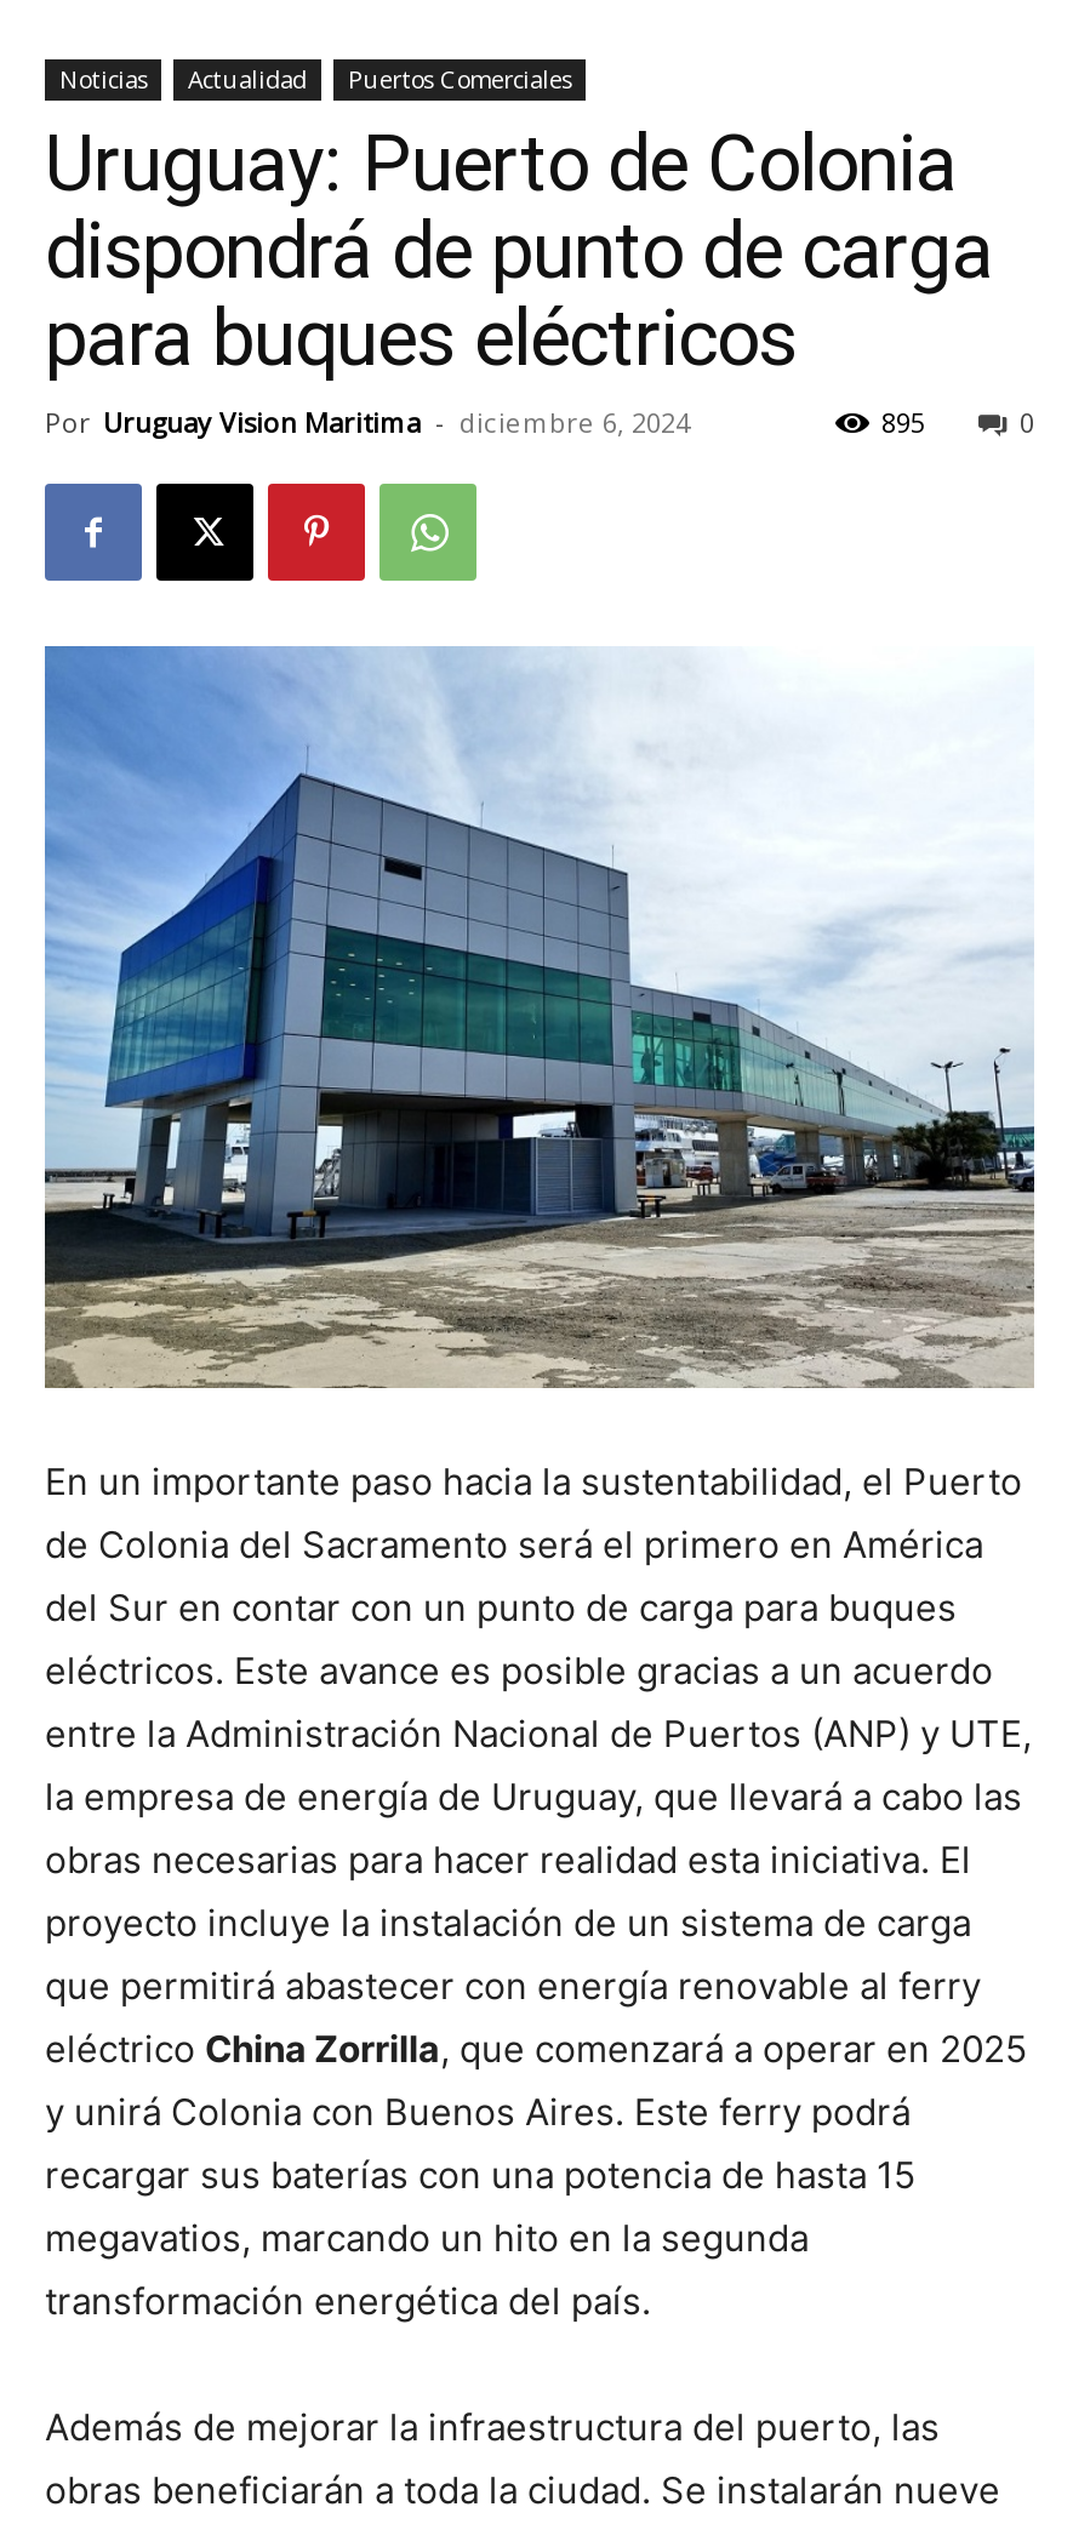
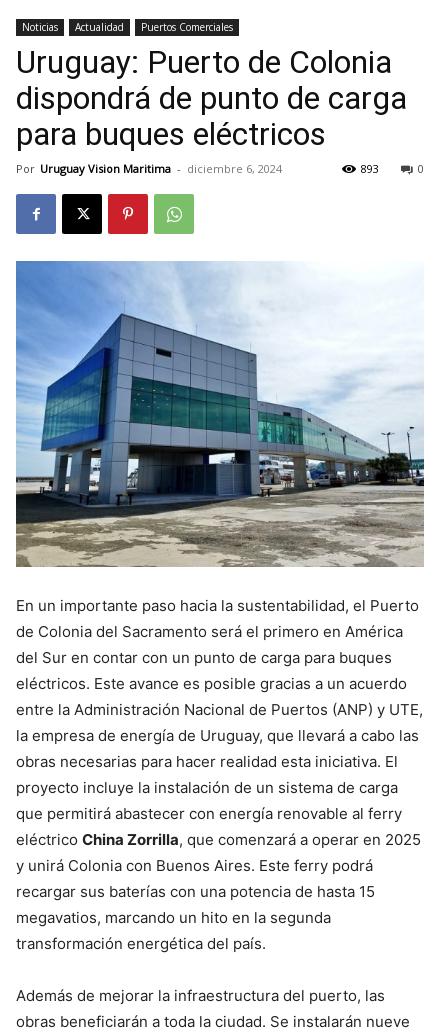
- 895
+ 893
